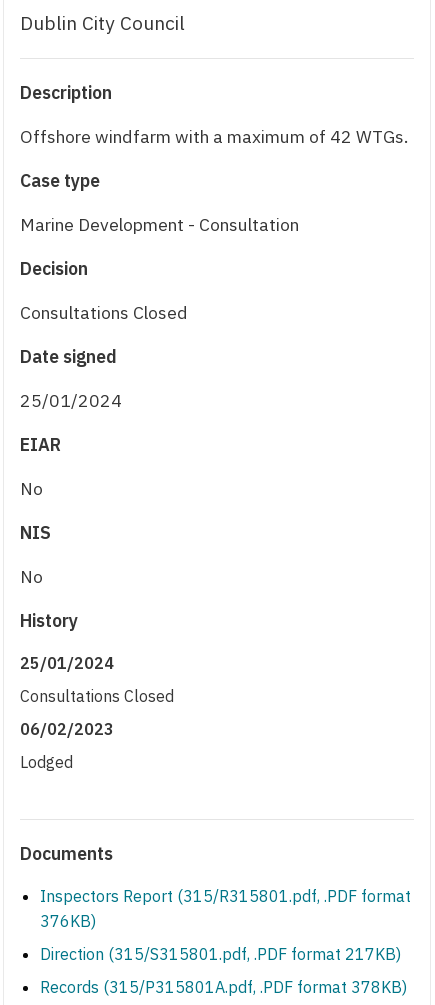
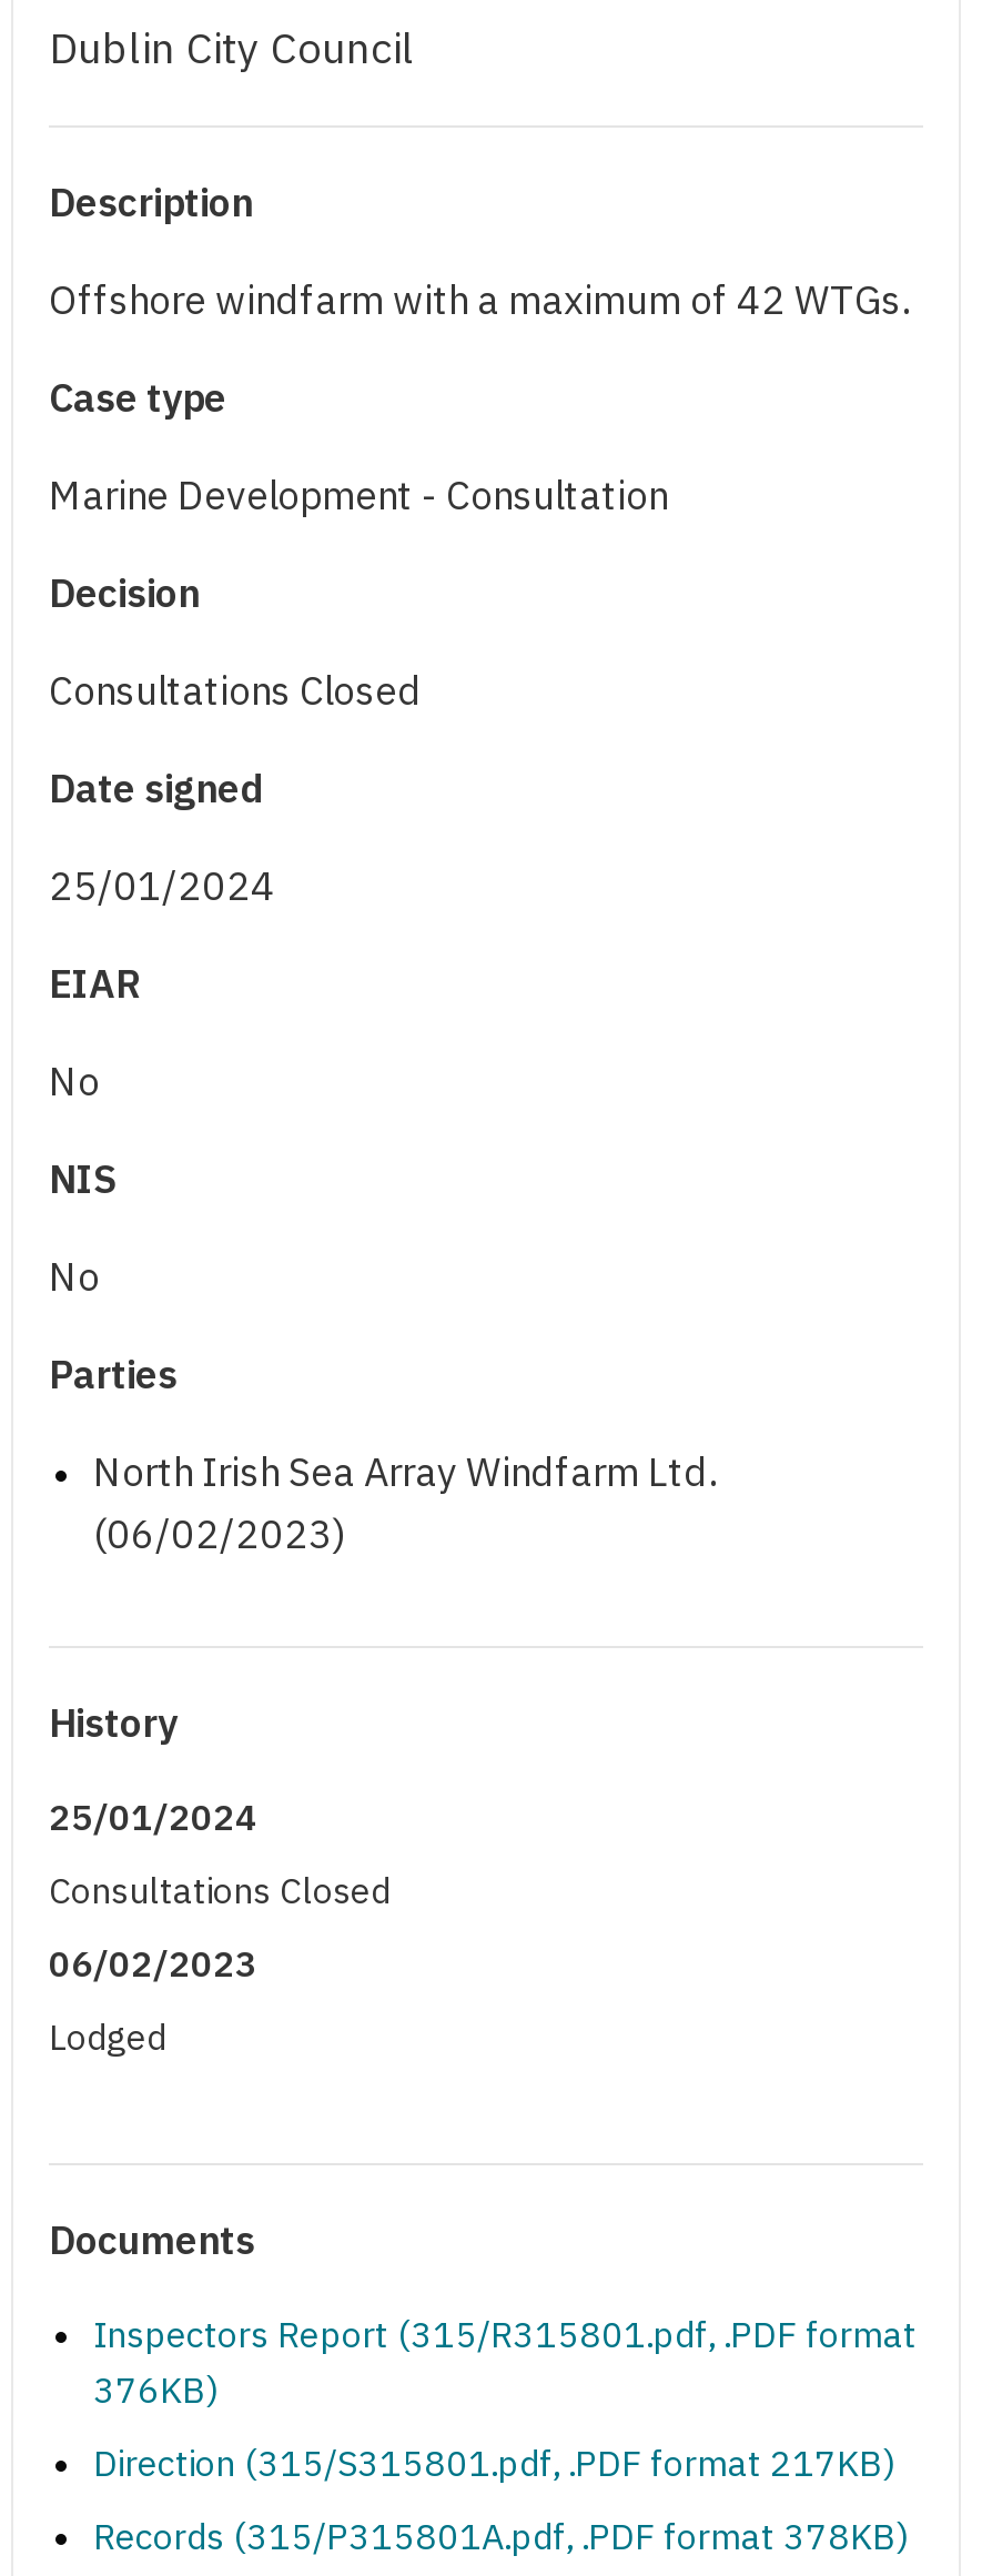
+ Parties
+ North Irish Sea Array Windfarm Ltd.
+ (06/02/2023)
